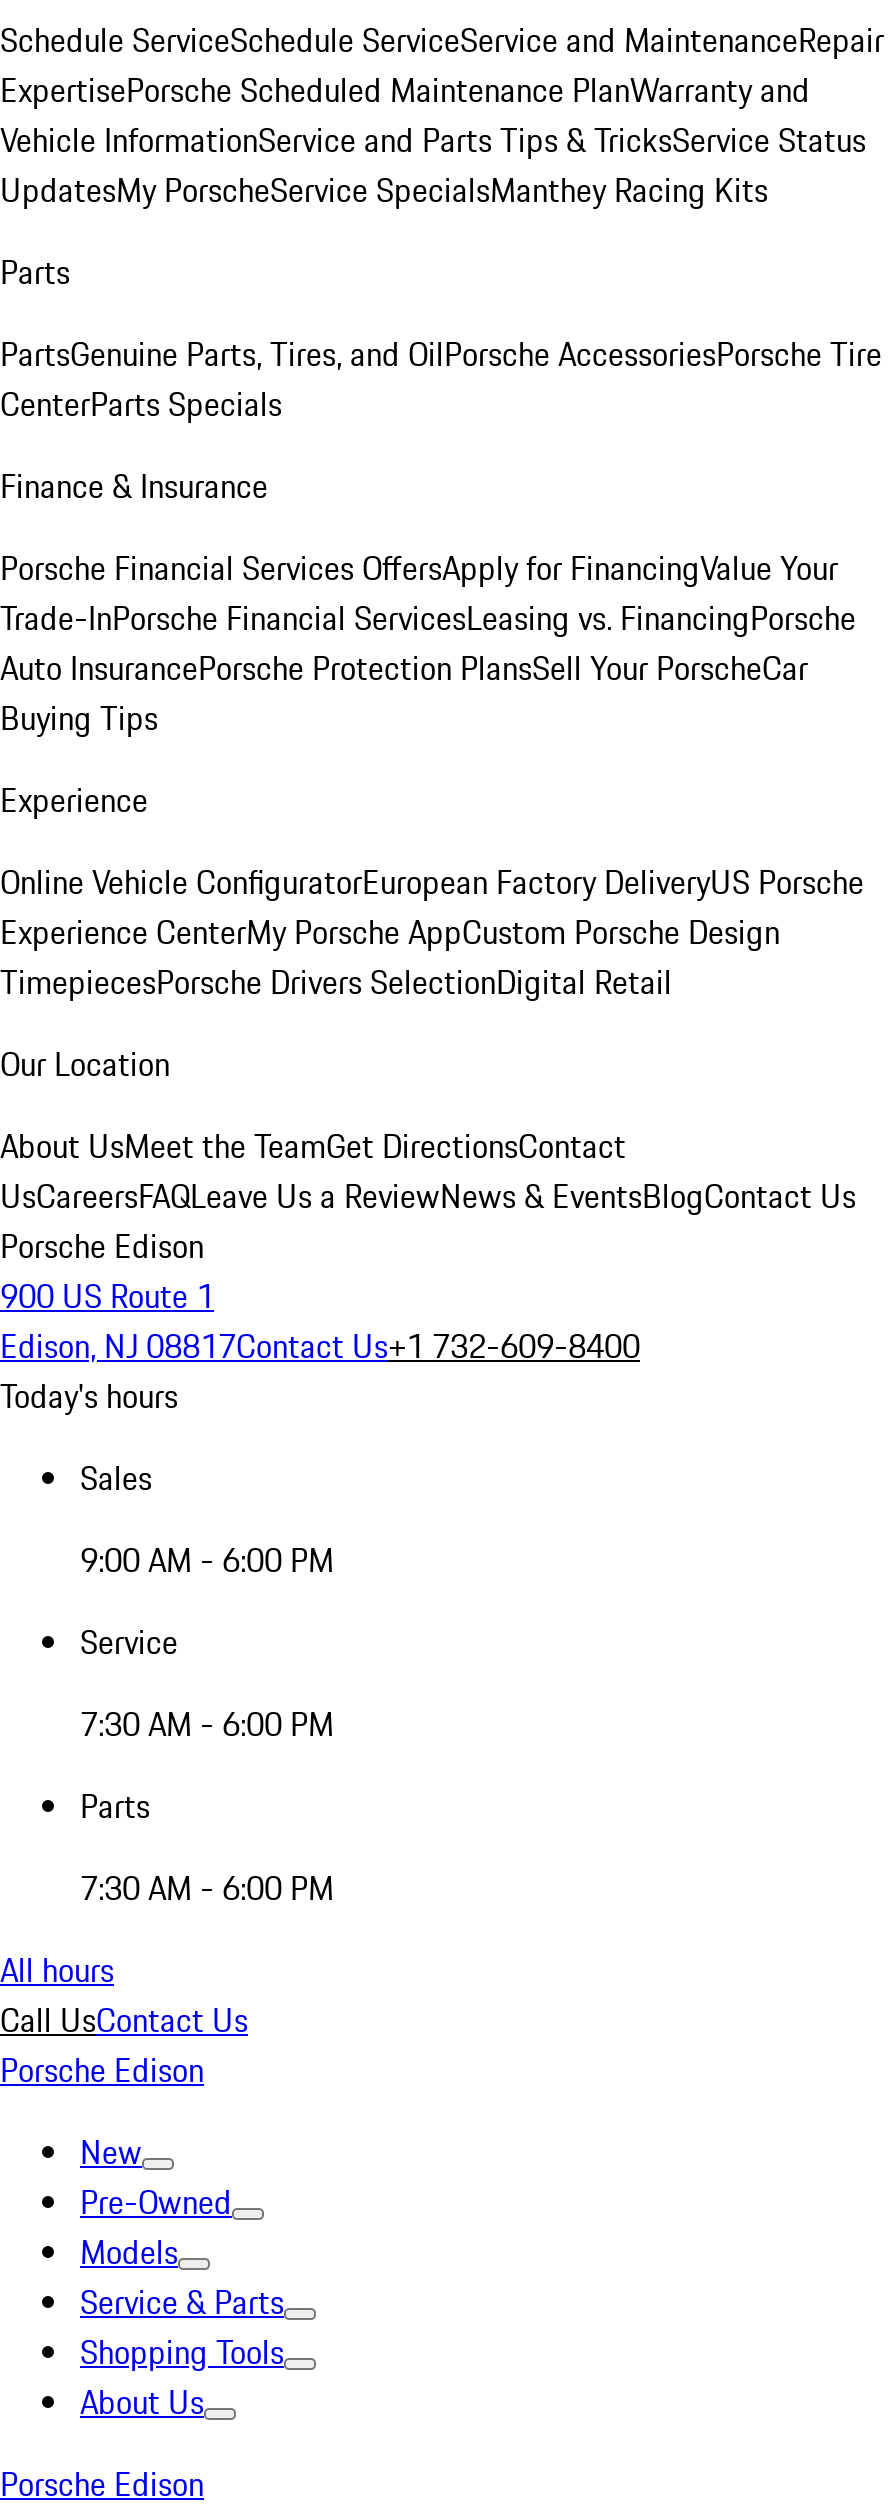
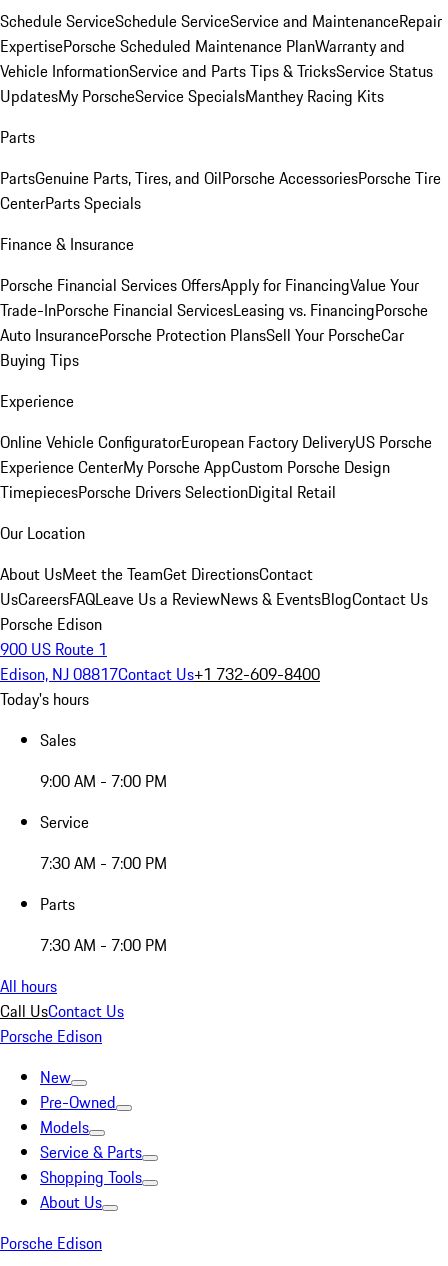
- 9:00 AM - 6:00 PM
+ 9:00 AM - 7:00 PM

- 7:30 AM - 6:00 PM
+ 7:30 AM - 7:00 PM

- 7:30 AM - 6:00 PM
+ 7:30 AM - 7:00 PM
